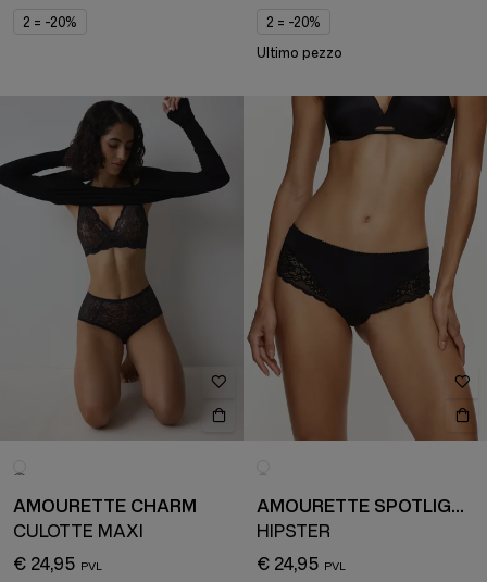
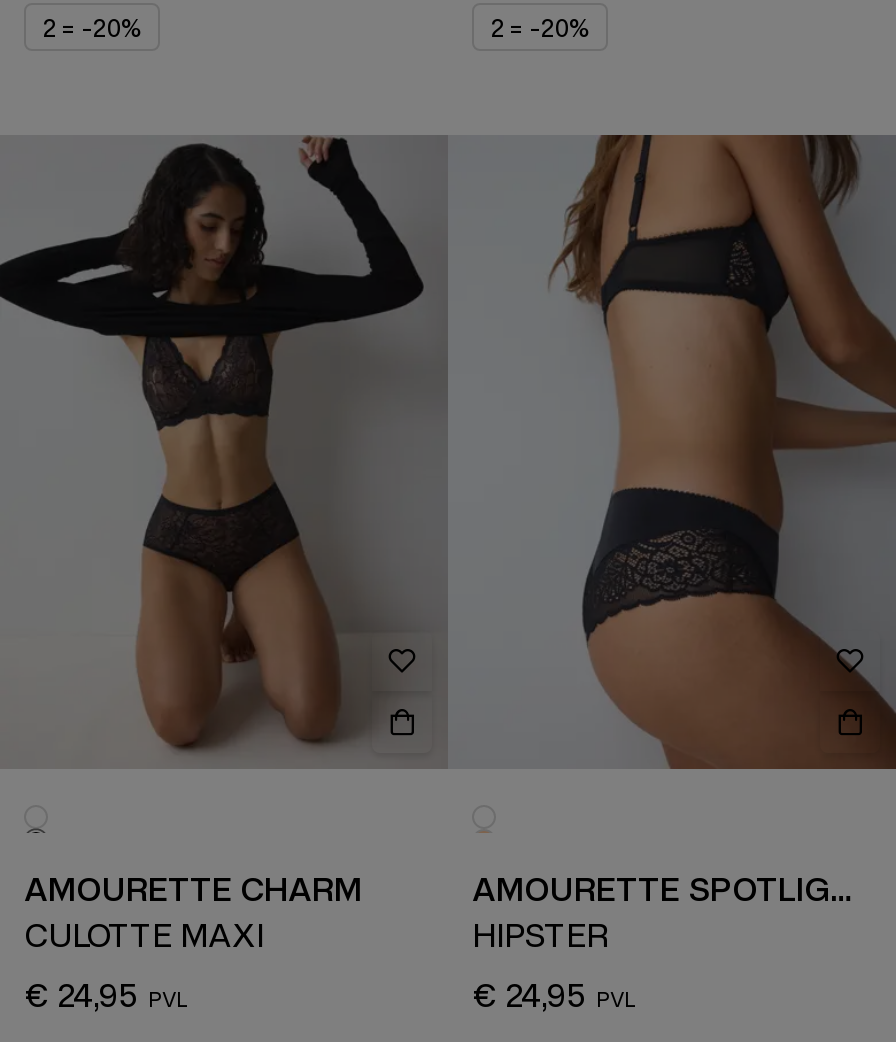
- Ultimo pezzo

- [image]
+ [image]
